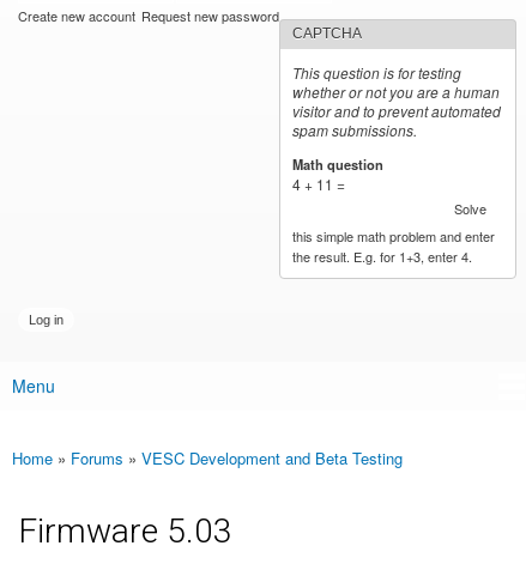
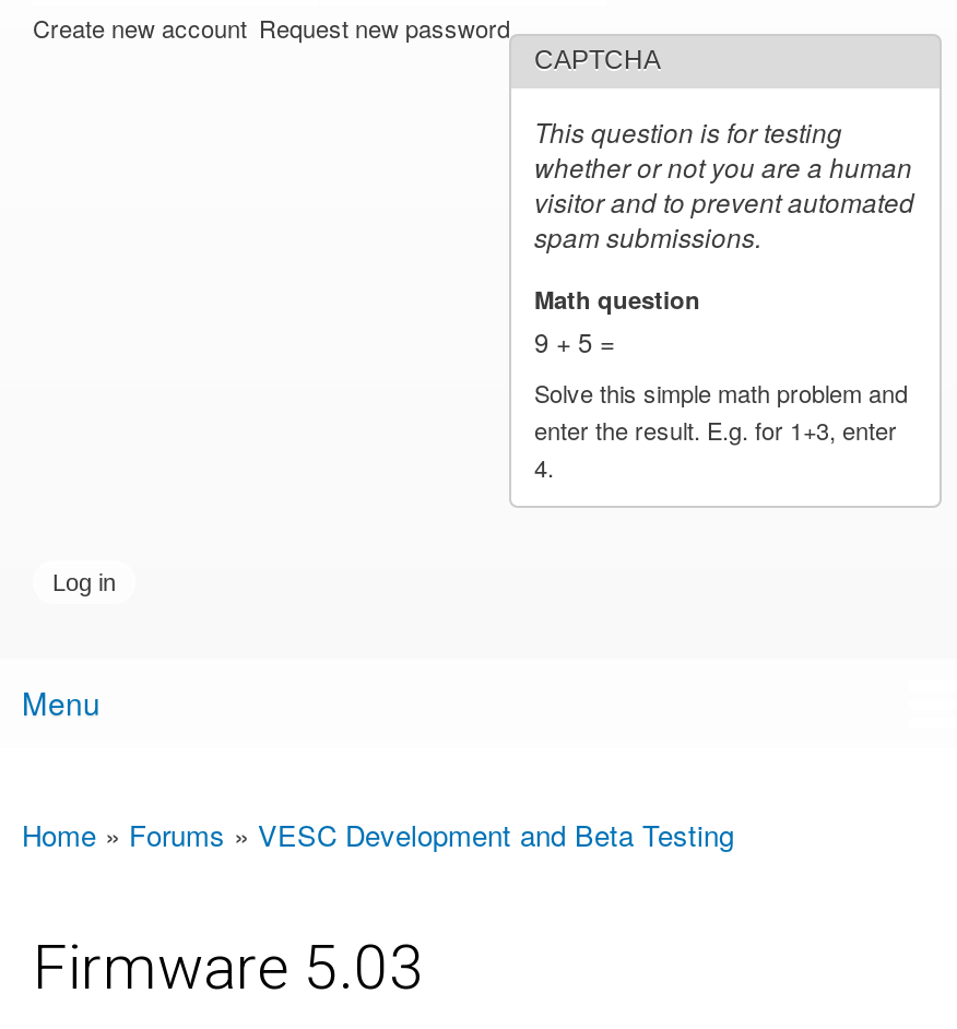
- 4 + 11 =
- Solve
- this simple math problem and enter
- the result. E.g. for 1+3, enter 4.
+ 9 + 5 =
+ Solve this simple math problem and
+ enter the result. E.g. for 1+3, enter
+ 4.
